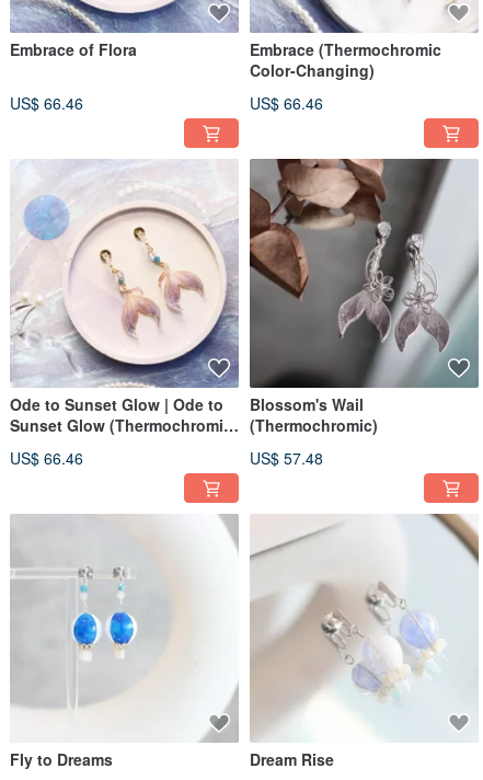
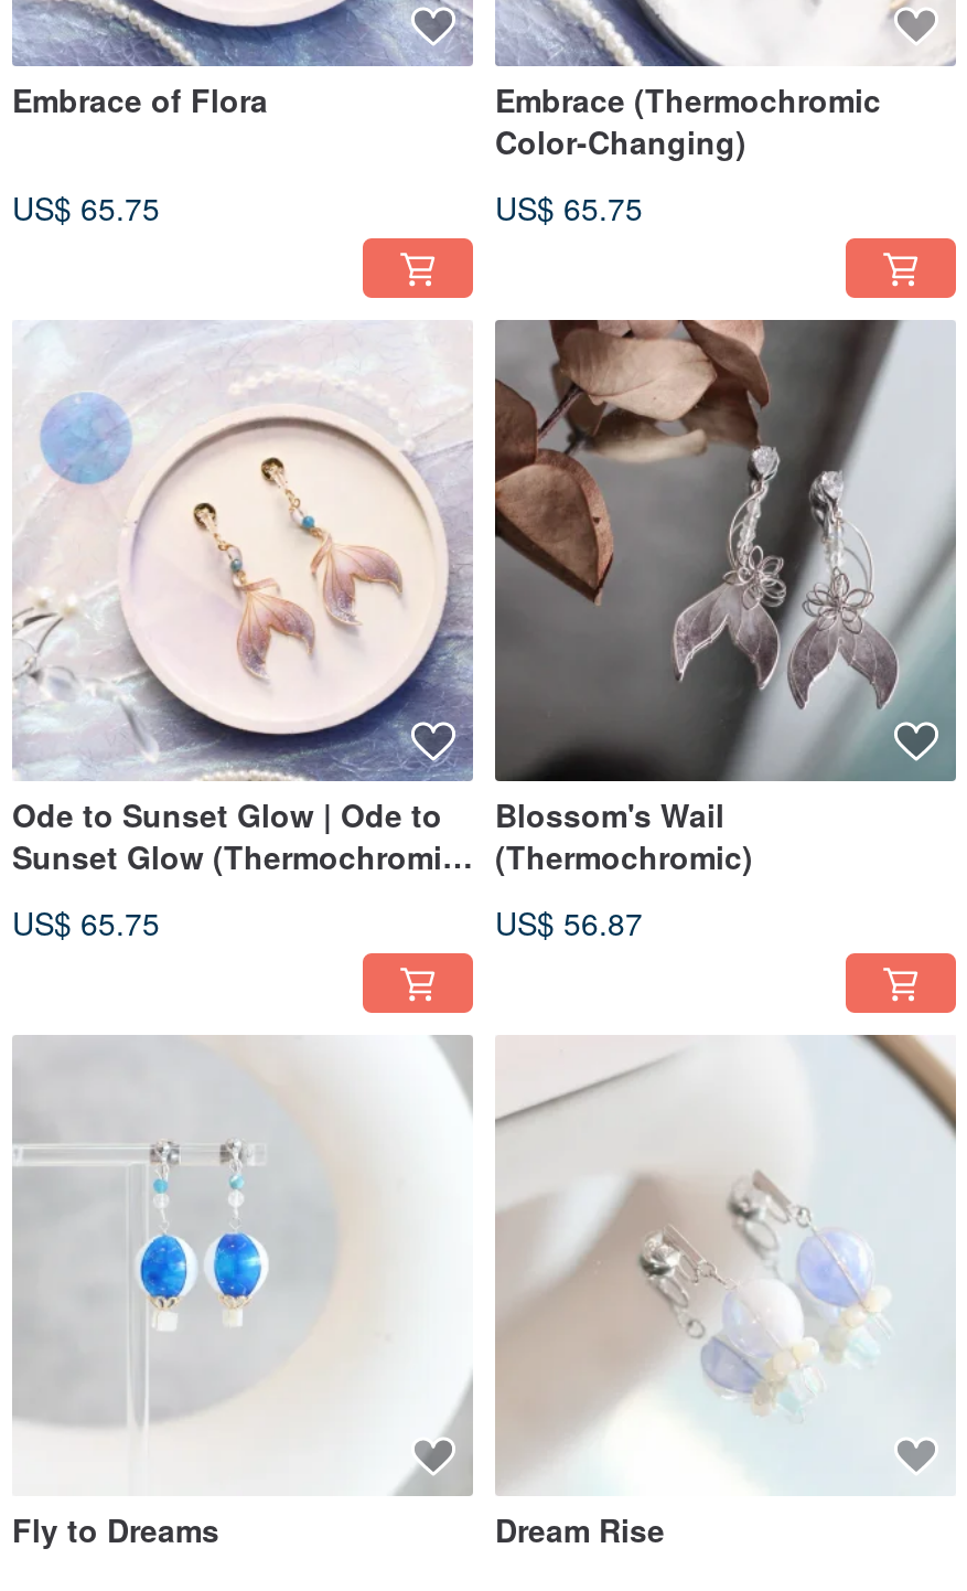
- US$ 66.46
+ US$ 65.75

- US$ 66.46
+ US$ 65.75

- US$ 66.46
+ US$ 65.75

- US$ 57.48
+ US$ 56.87
